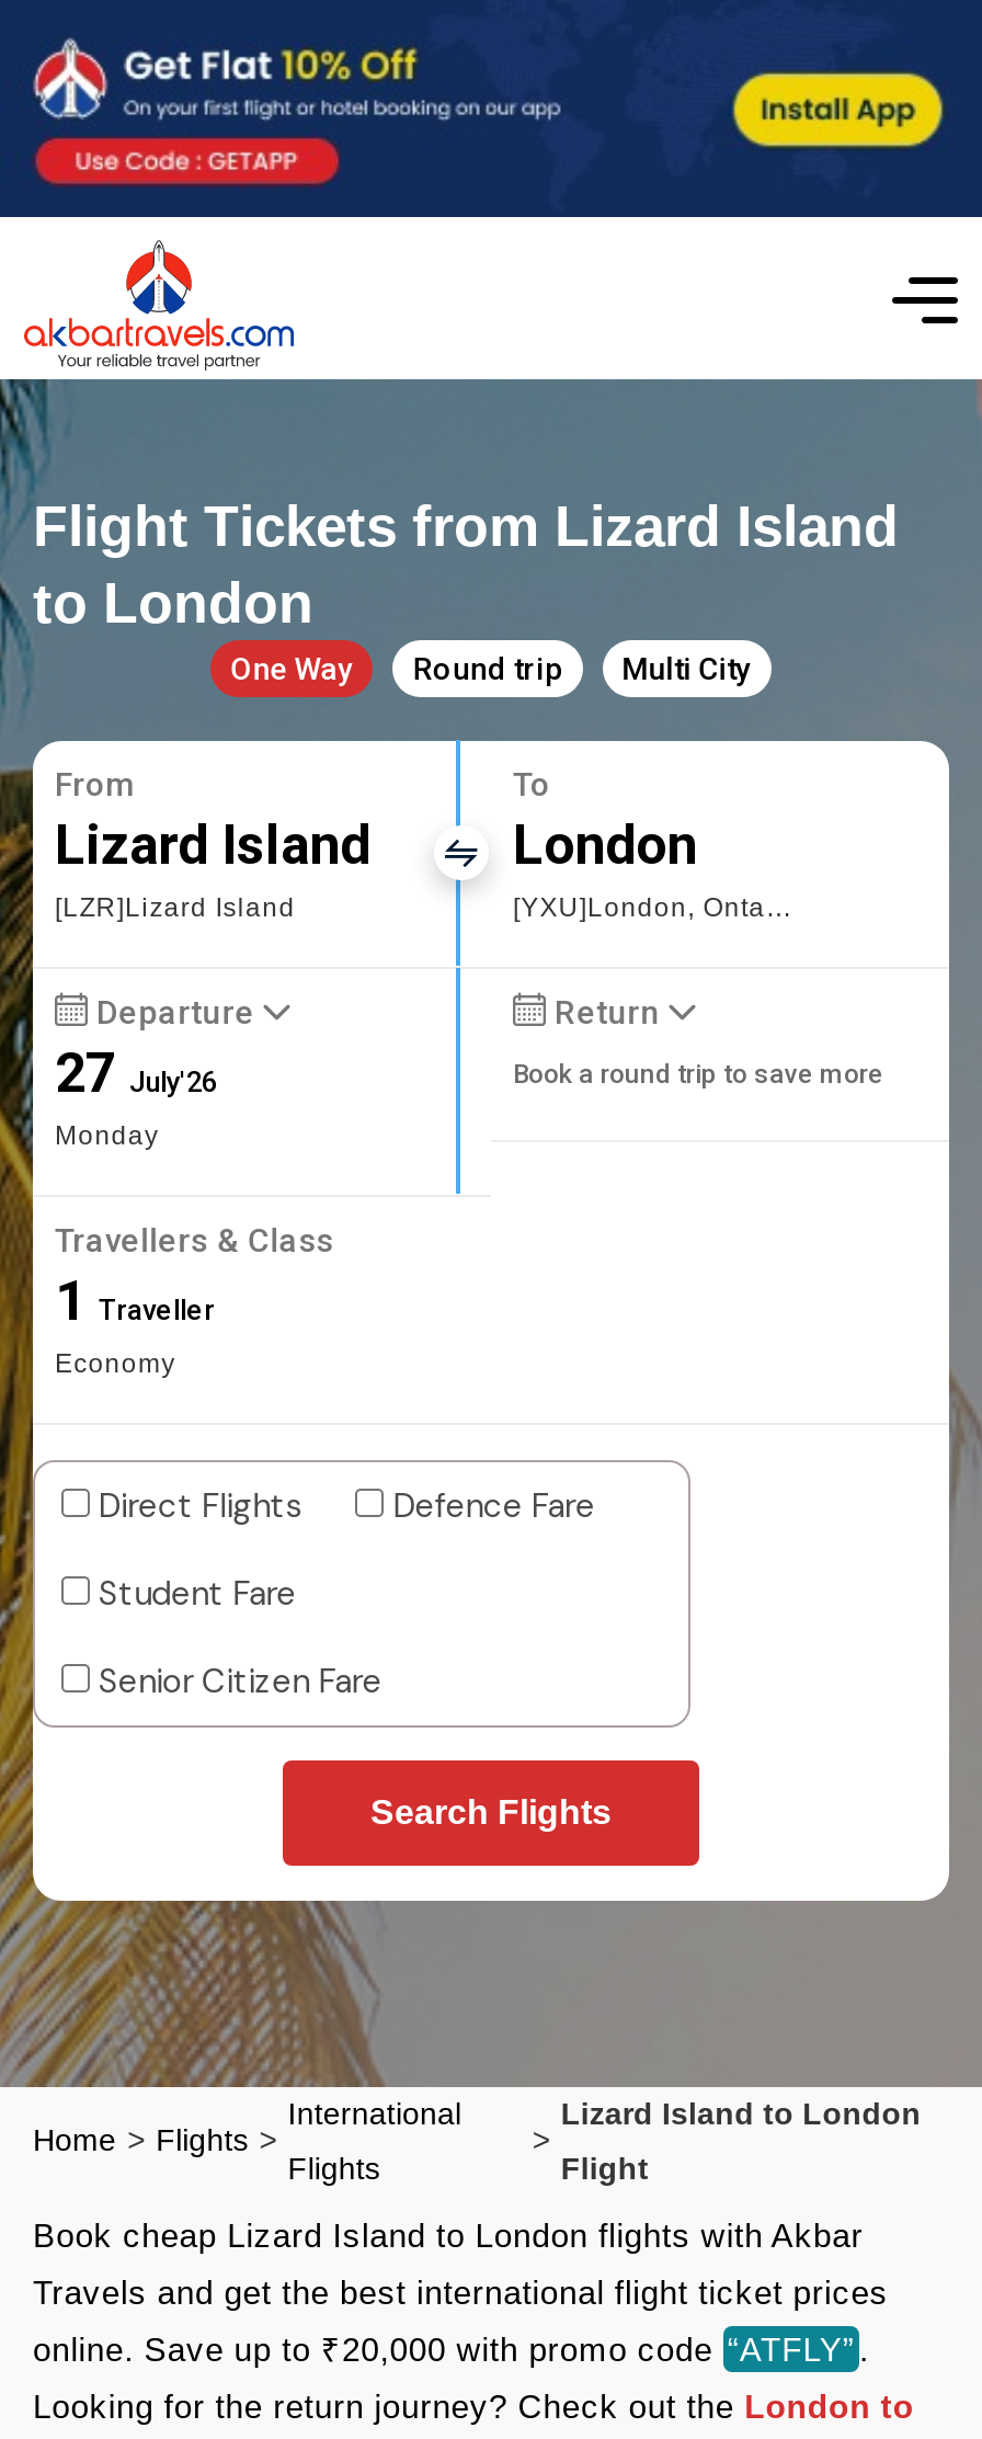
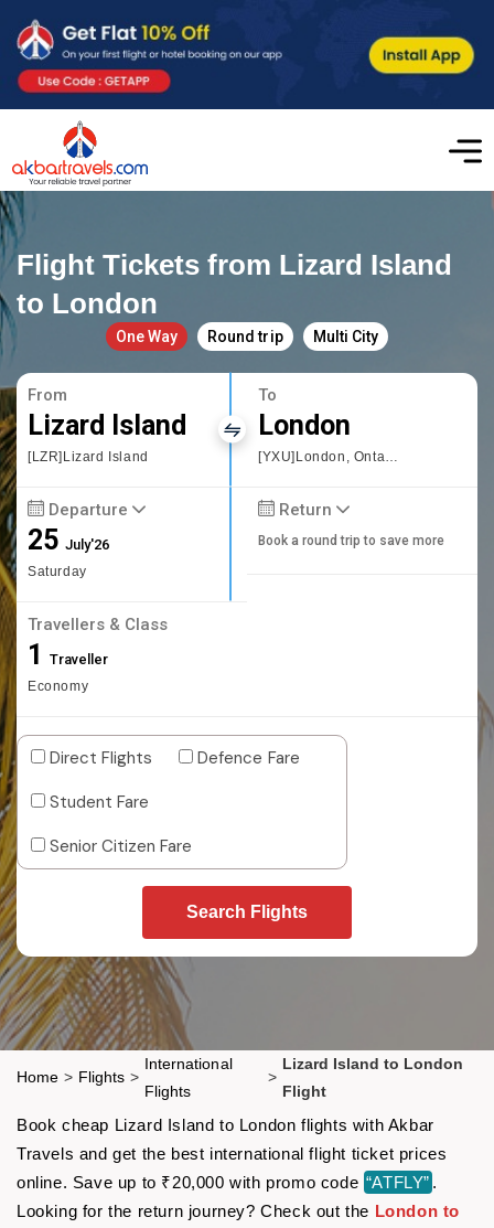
- 27 July'26
- Monday
+ 25 July'26
+ Saturday
